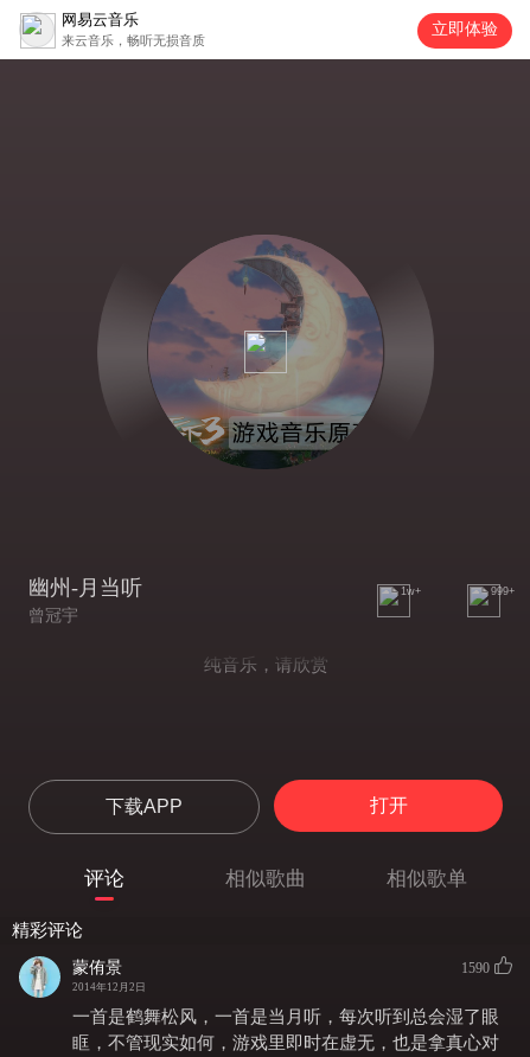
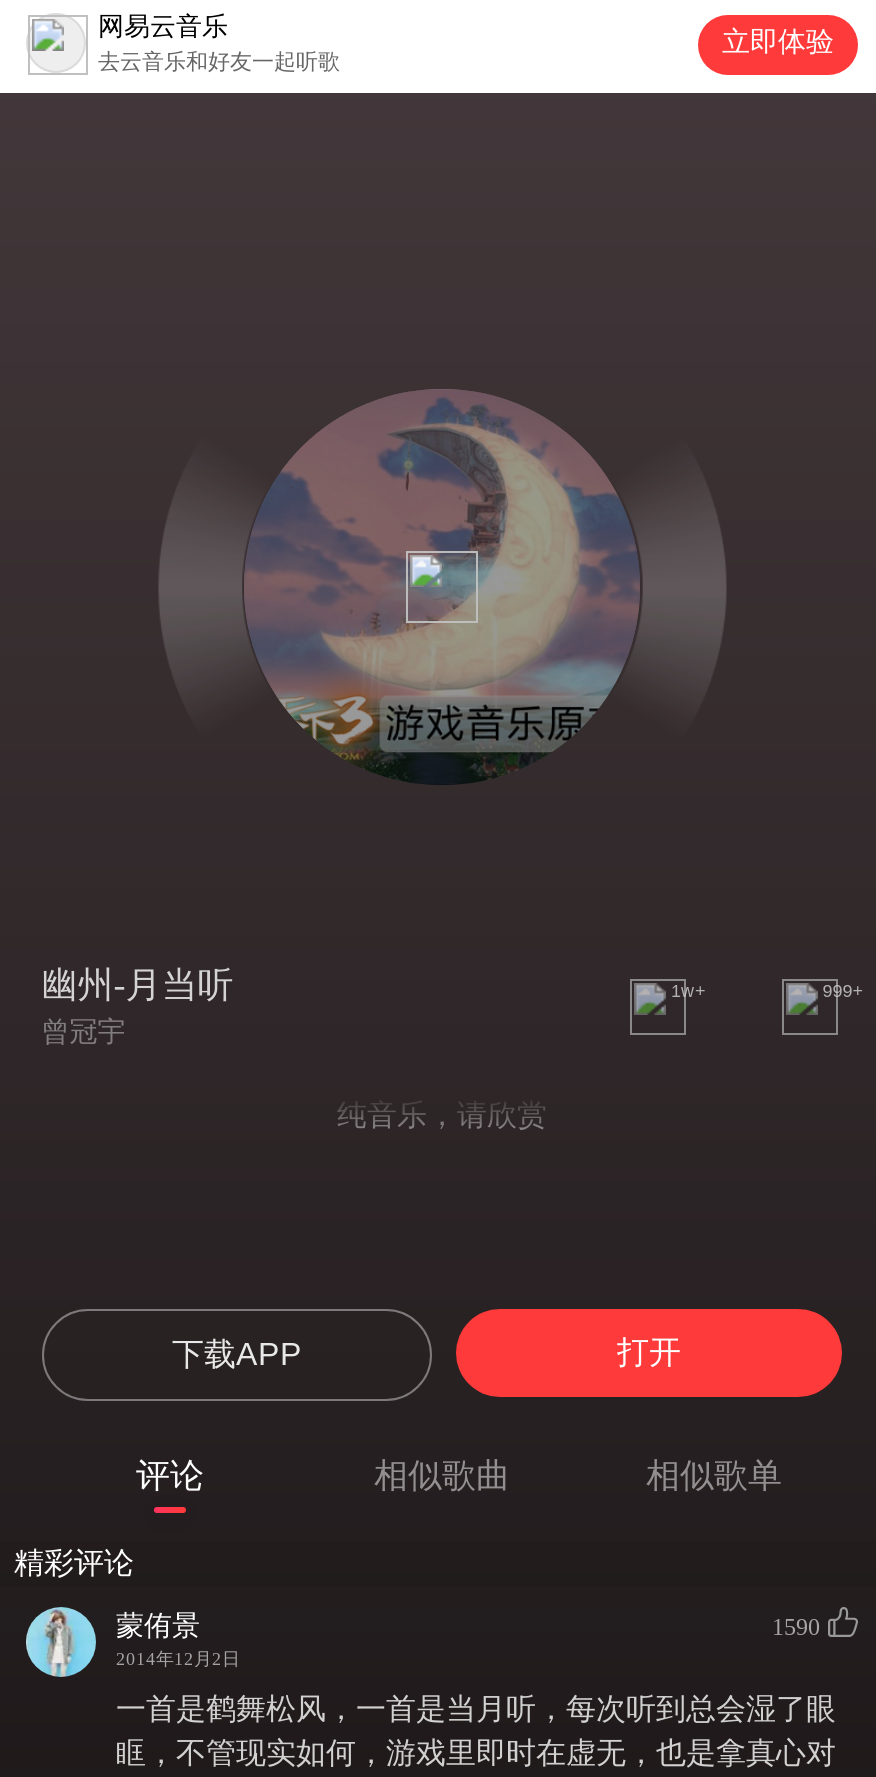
- 来云音乐，畅听无损音质
+ 去云音乐和好友一起听歌
